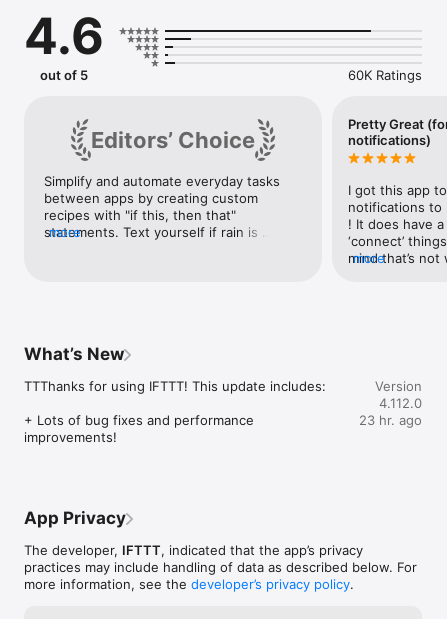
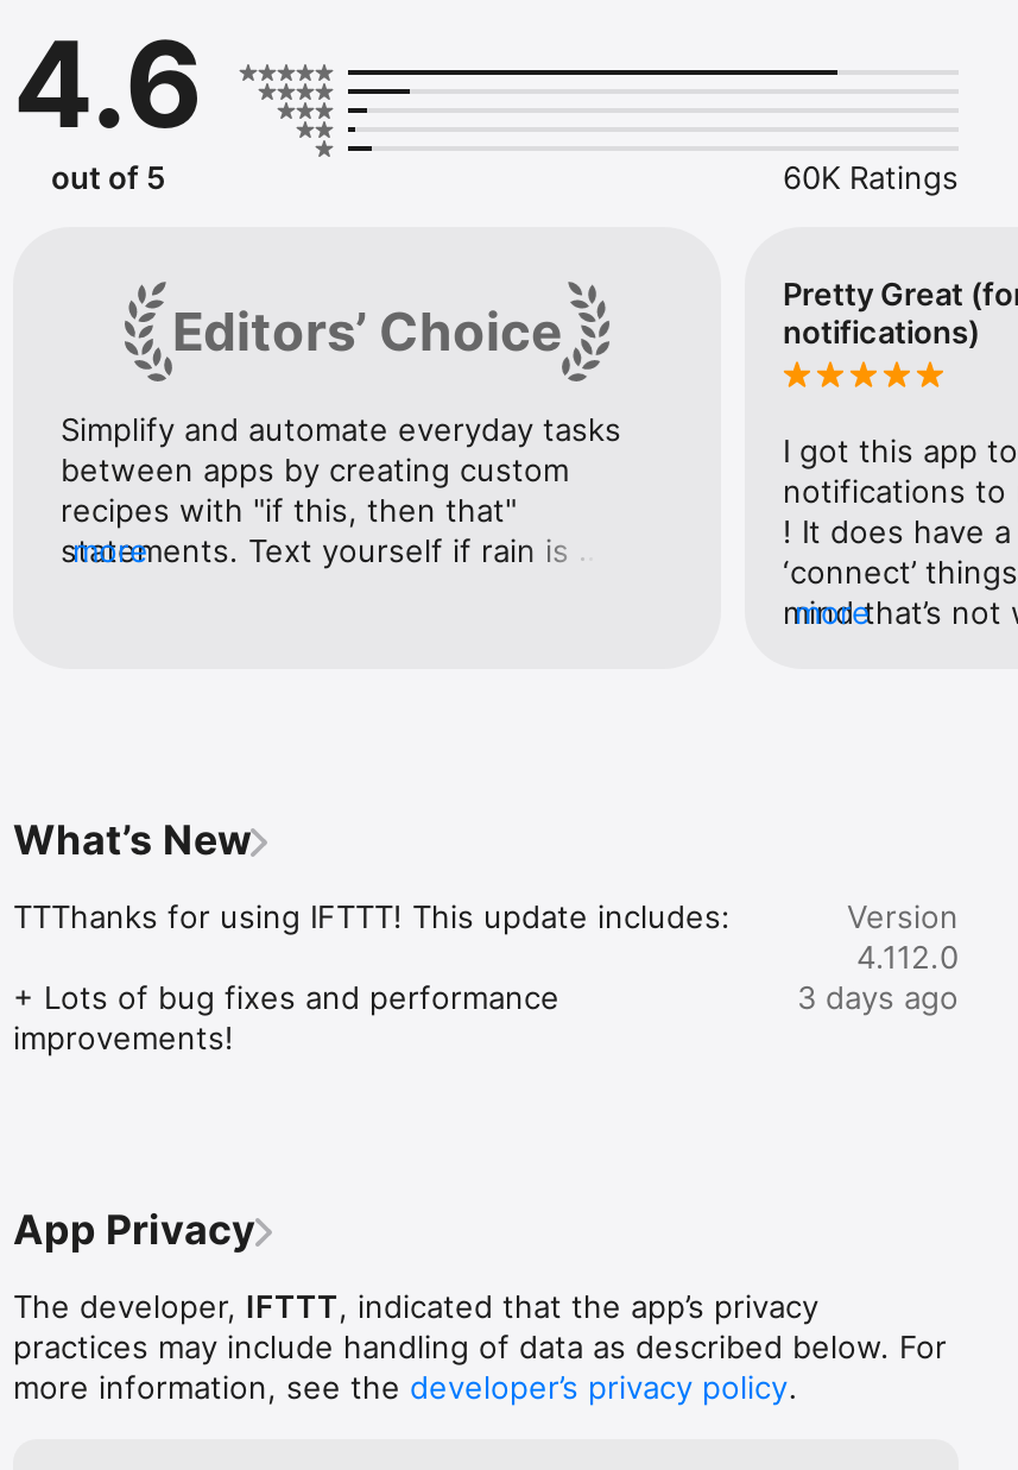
- 23 hr. ago
+ 3 days ago
